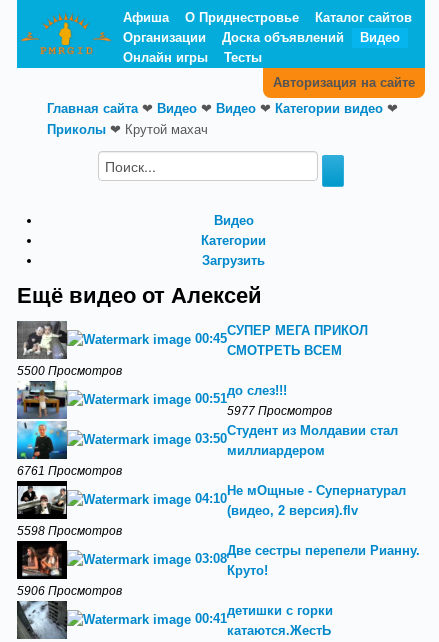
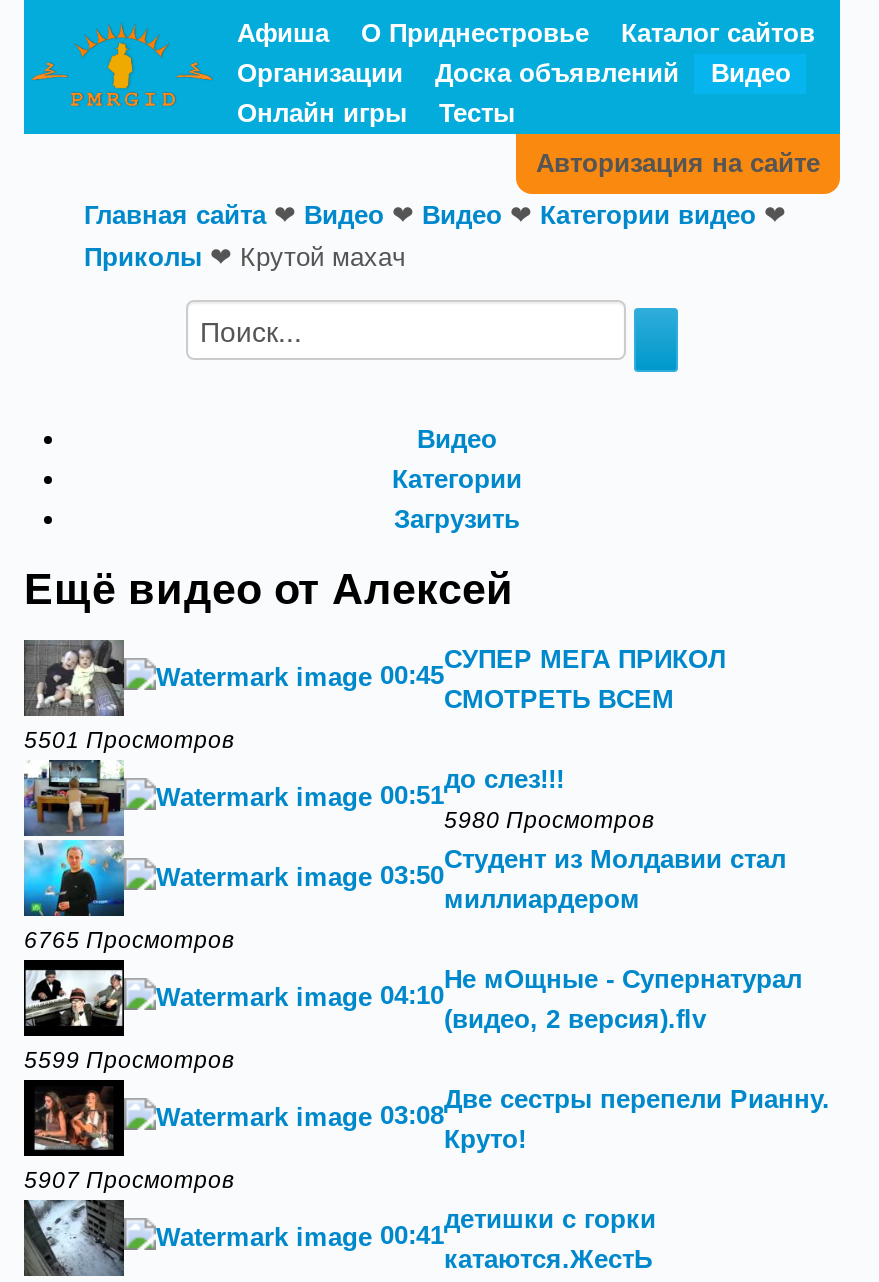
- 5500 Просмотров
+ 5501 Просмотров

- 5977 Просмотров
+ 5980 Просмотров

- 6761 Просмотров
+ 6765 Просмотров

- 5598 Просмотров
+ 5599 Просмотров

- 5906 Просмотров
+ 5907 Просмотров
